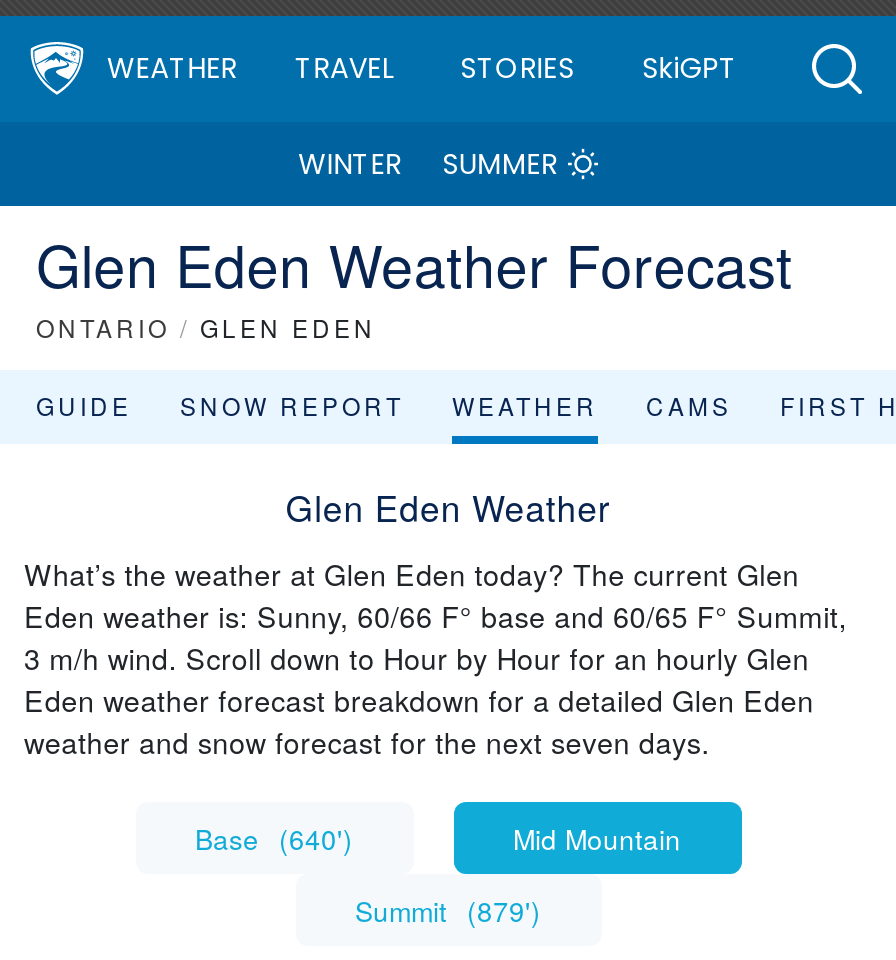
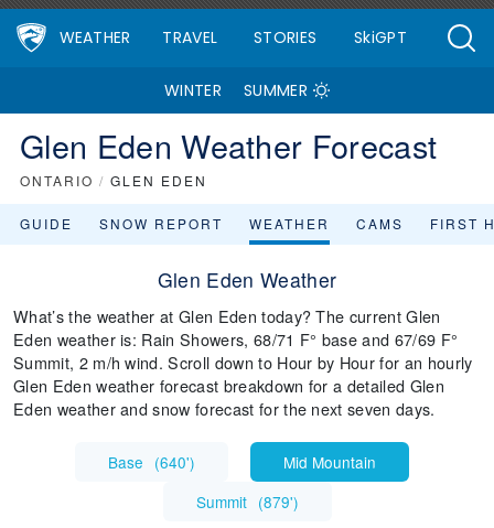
- Eden weather is: Sunny, 60/66 F° base and 60/65 F° Summit,
- 3 m/h wind. Scroll down to Hour by Hour for an hourly Glen
- Eden weather forecast breakdown for a detailed Glen Eden
- weather and snow forecast for the next seven days.
+ Eden weather is: Rain Showers, 68/71 F° base and 67/69 F°
+ Summit, 2 m/h wind. Scroll down to Hour by Hour for an hourly
+ Glen Eden weather forecast breakdown for a detailed Glen
+ Eden weather and snow forecast for the next seven days.
